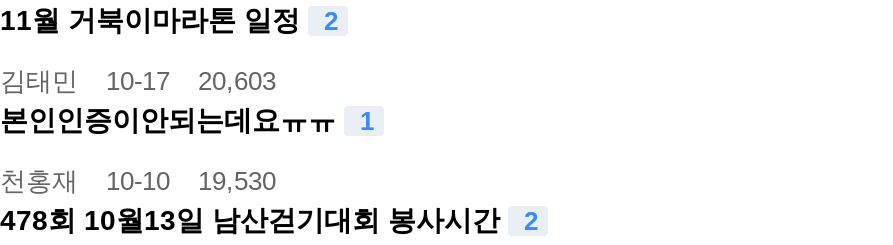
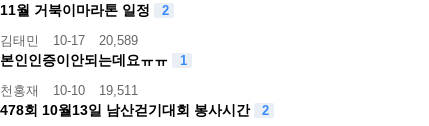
- 김태민 10-17 20,603
+ 김태민 10-17 20,589

- 천홍재 10-10 19,530
+ 천홍재 10-10 19,511
